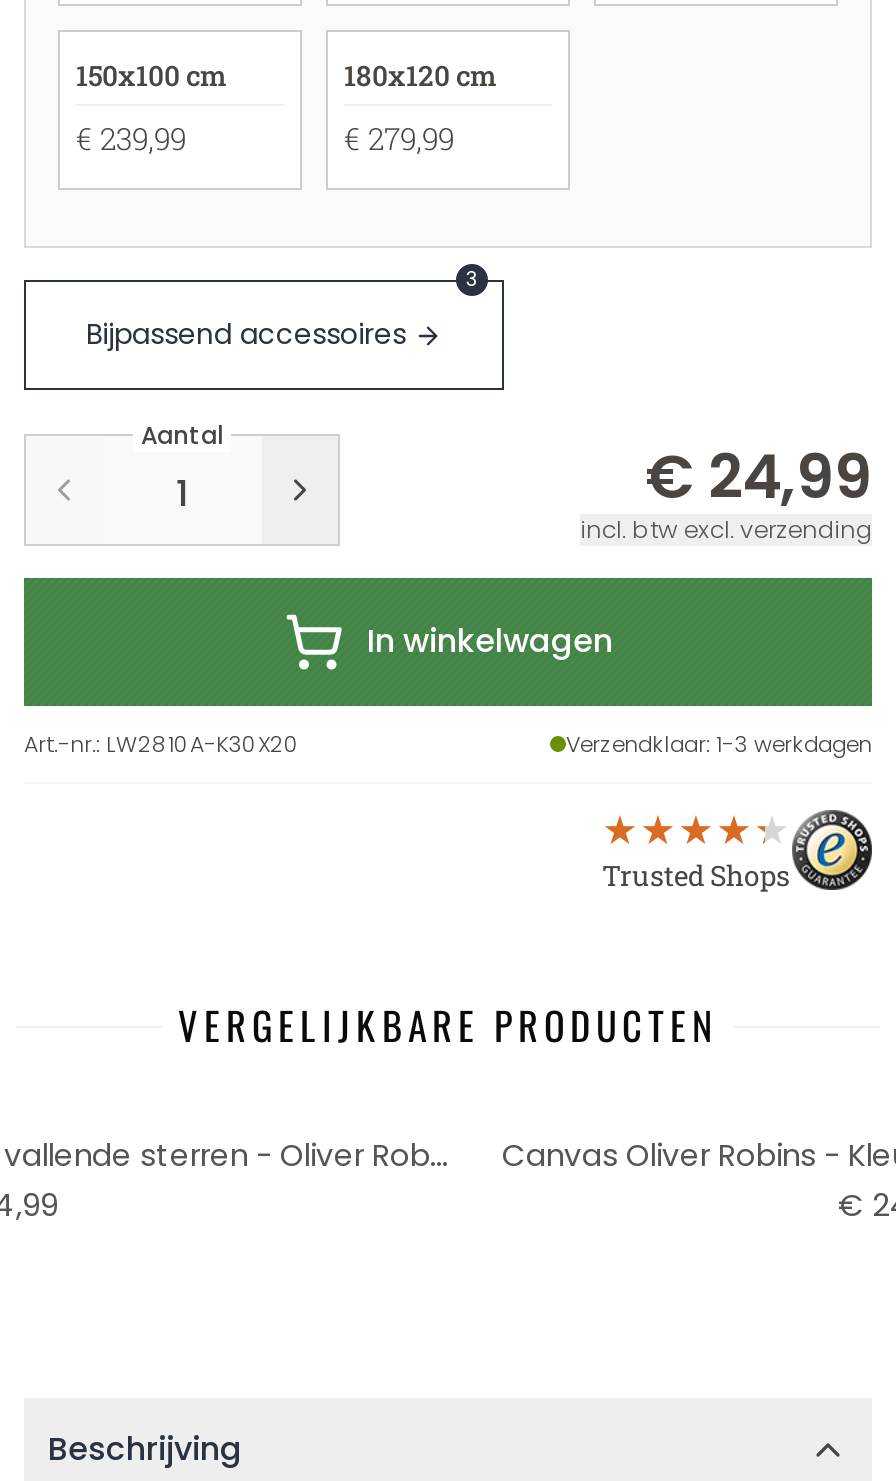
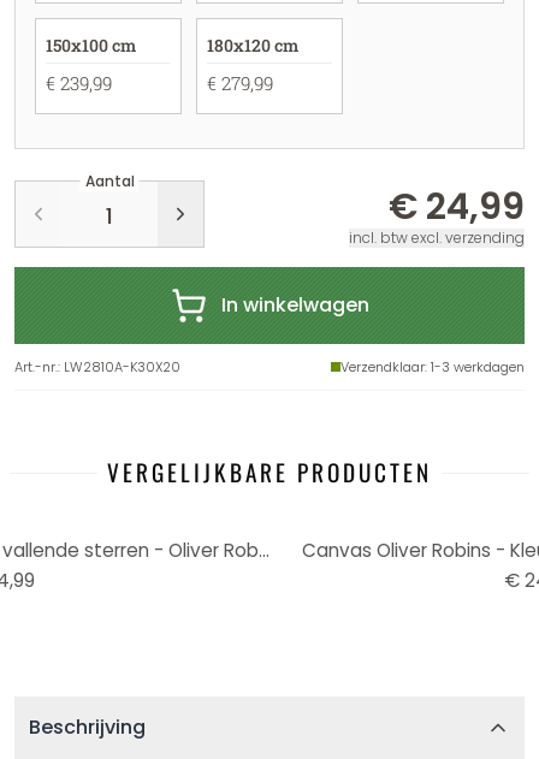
- 3

- Bijpassend accessoires

- Trusted Shops
